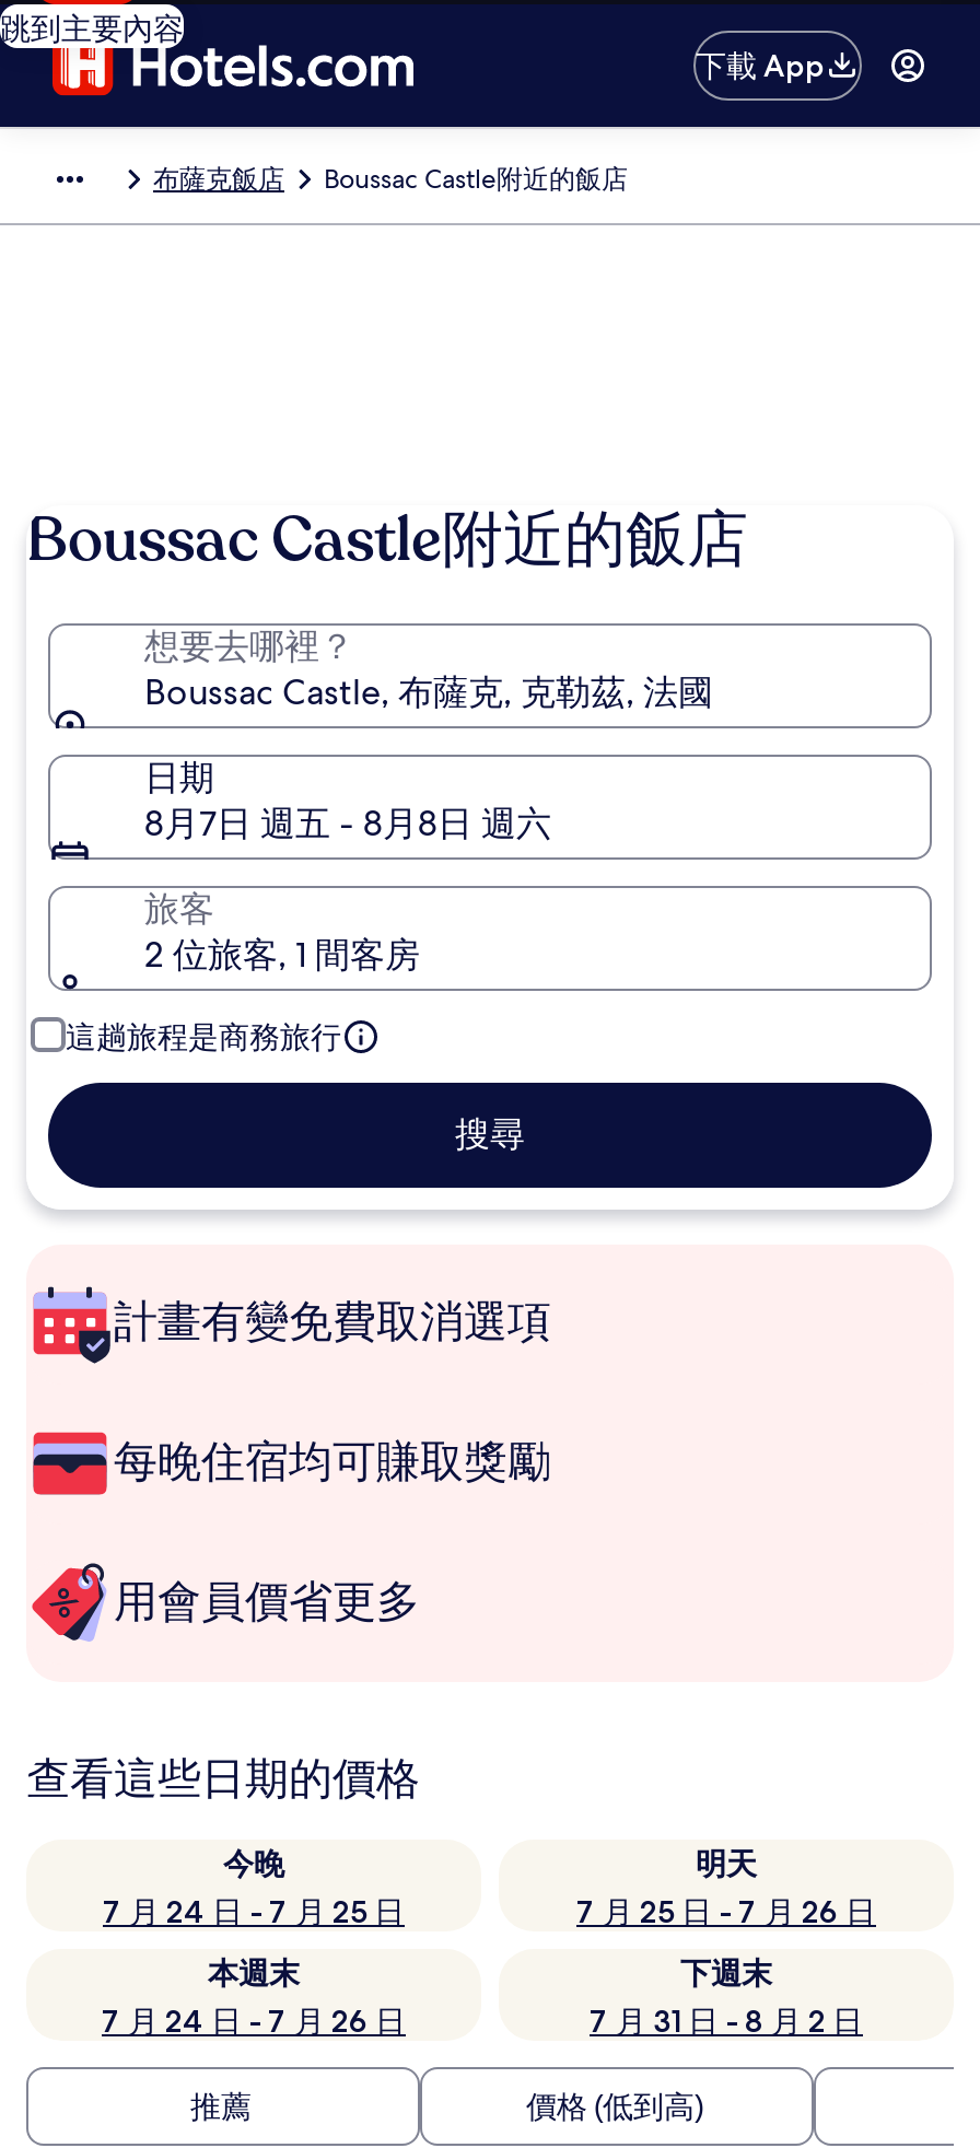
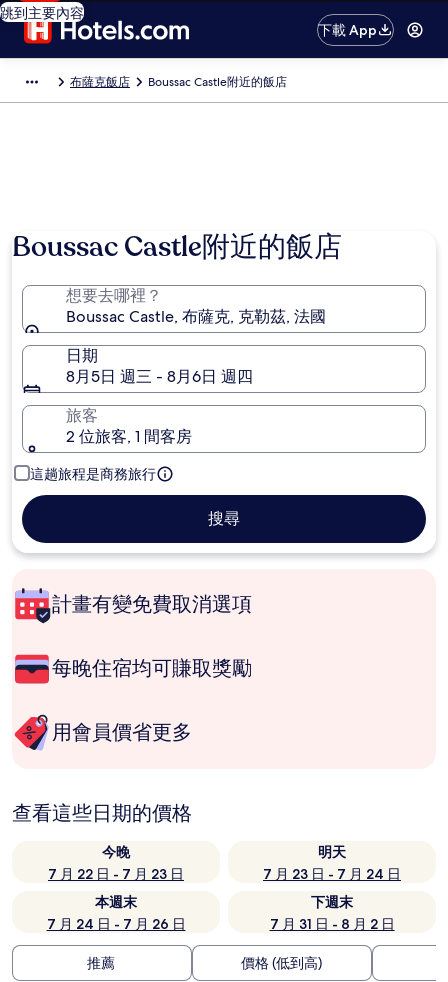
- 8月7日 週五 - 8月8日 週六
+ 8月5日 週三 - 8月6日 週四

- 7 月 24 日 - 7 月 25 日
+ 7 月 22 日 - 7 月 23 日

- 7 月 25 日 - 7 月 26 日
+ 7 月 23 日 - 7 月 24 日
